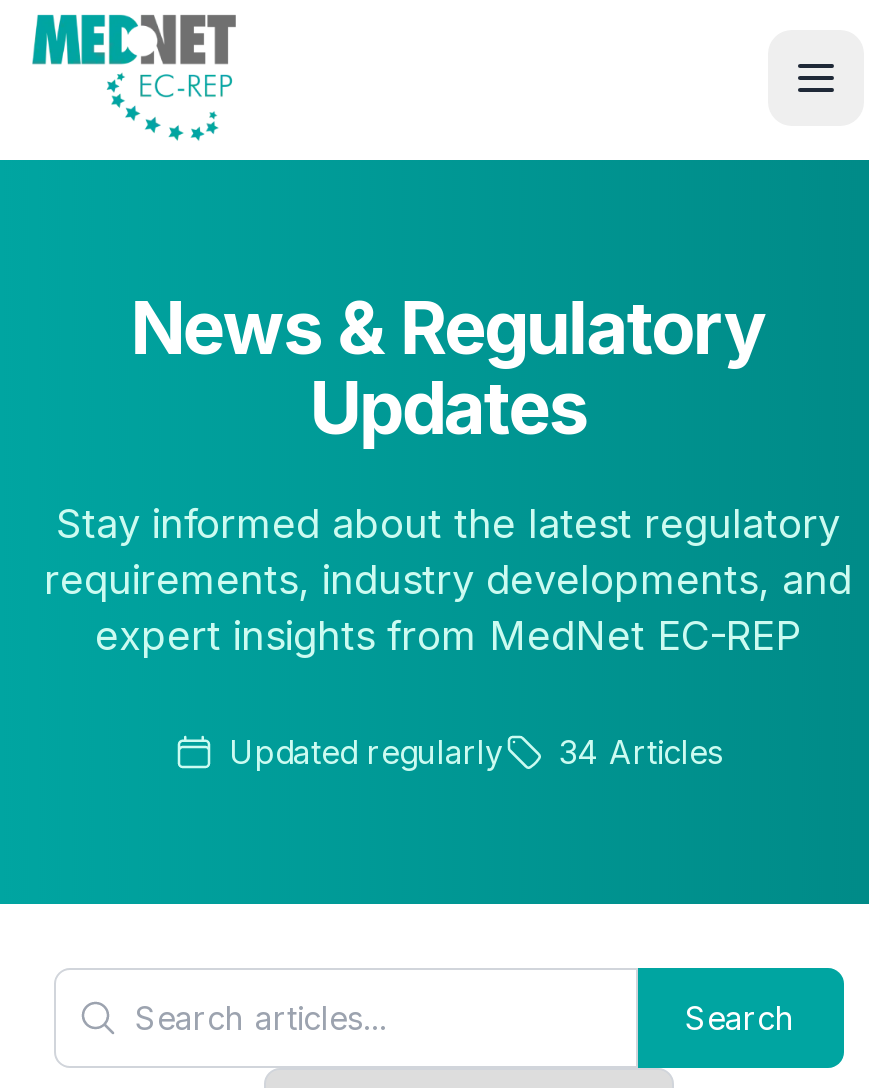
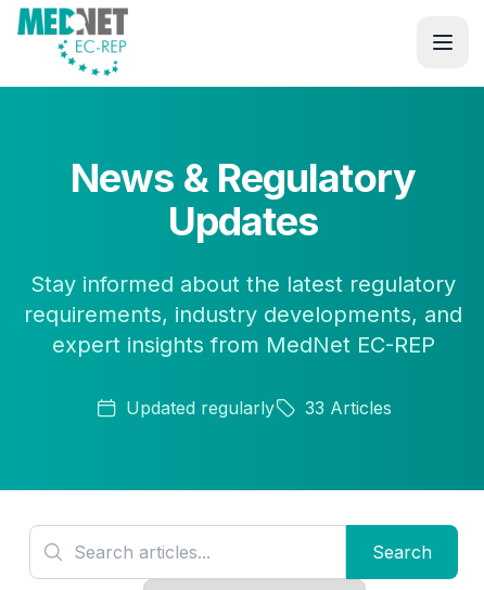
- Updated regularly 34 Articles
+ Updated regularly 33 Articles
